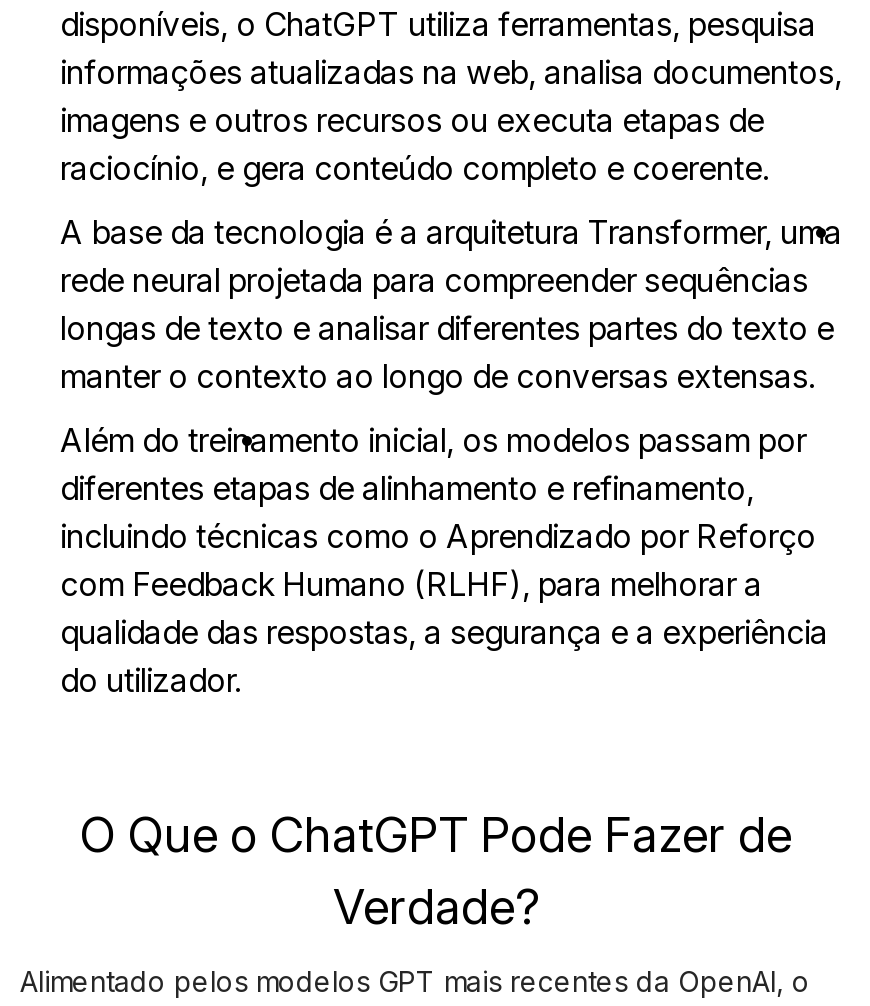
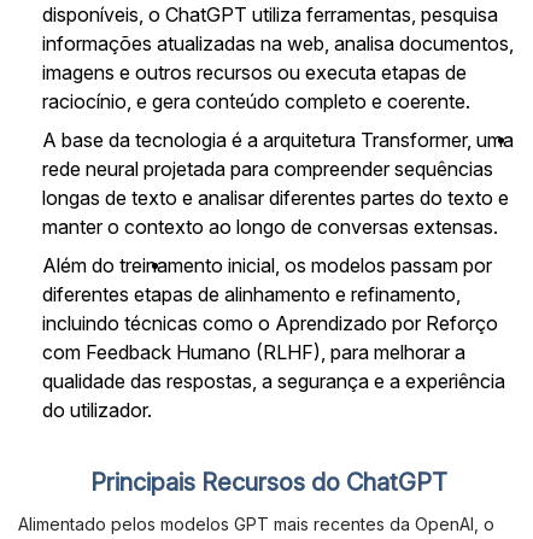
- O Que o ChatGPT Pode Fazer de
- Verdade?
+ Principais Recursos do ChatGPT
